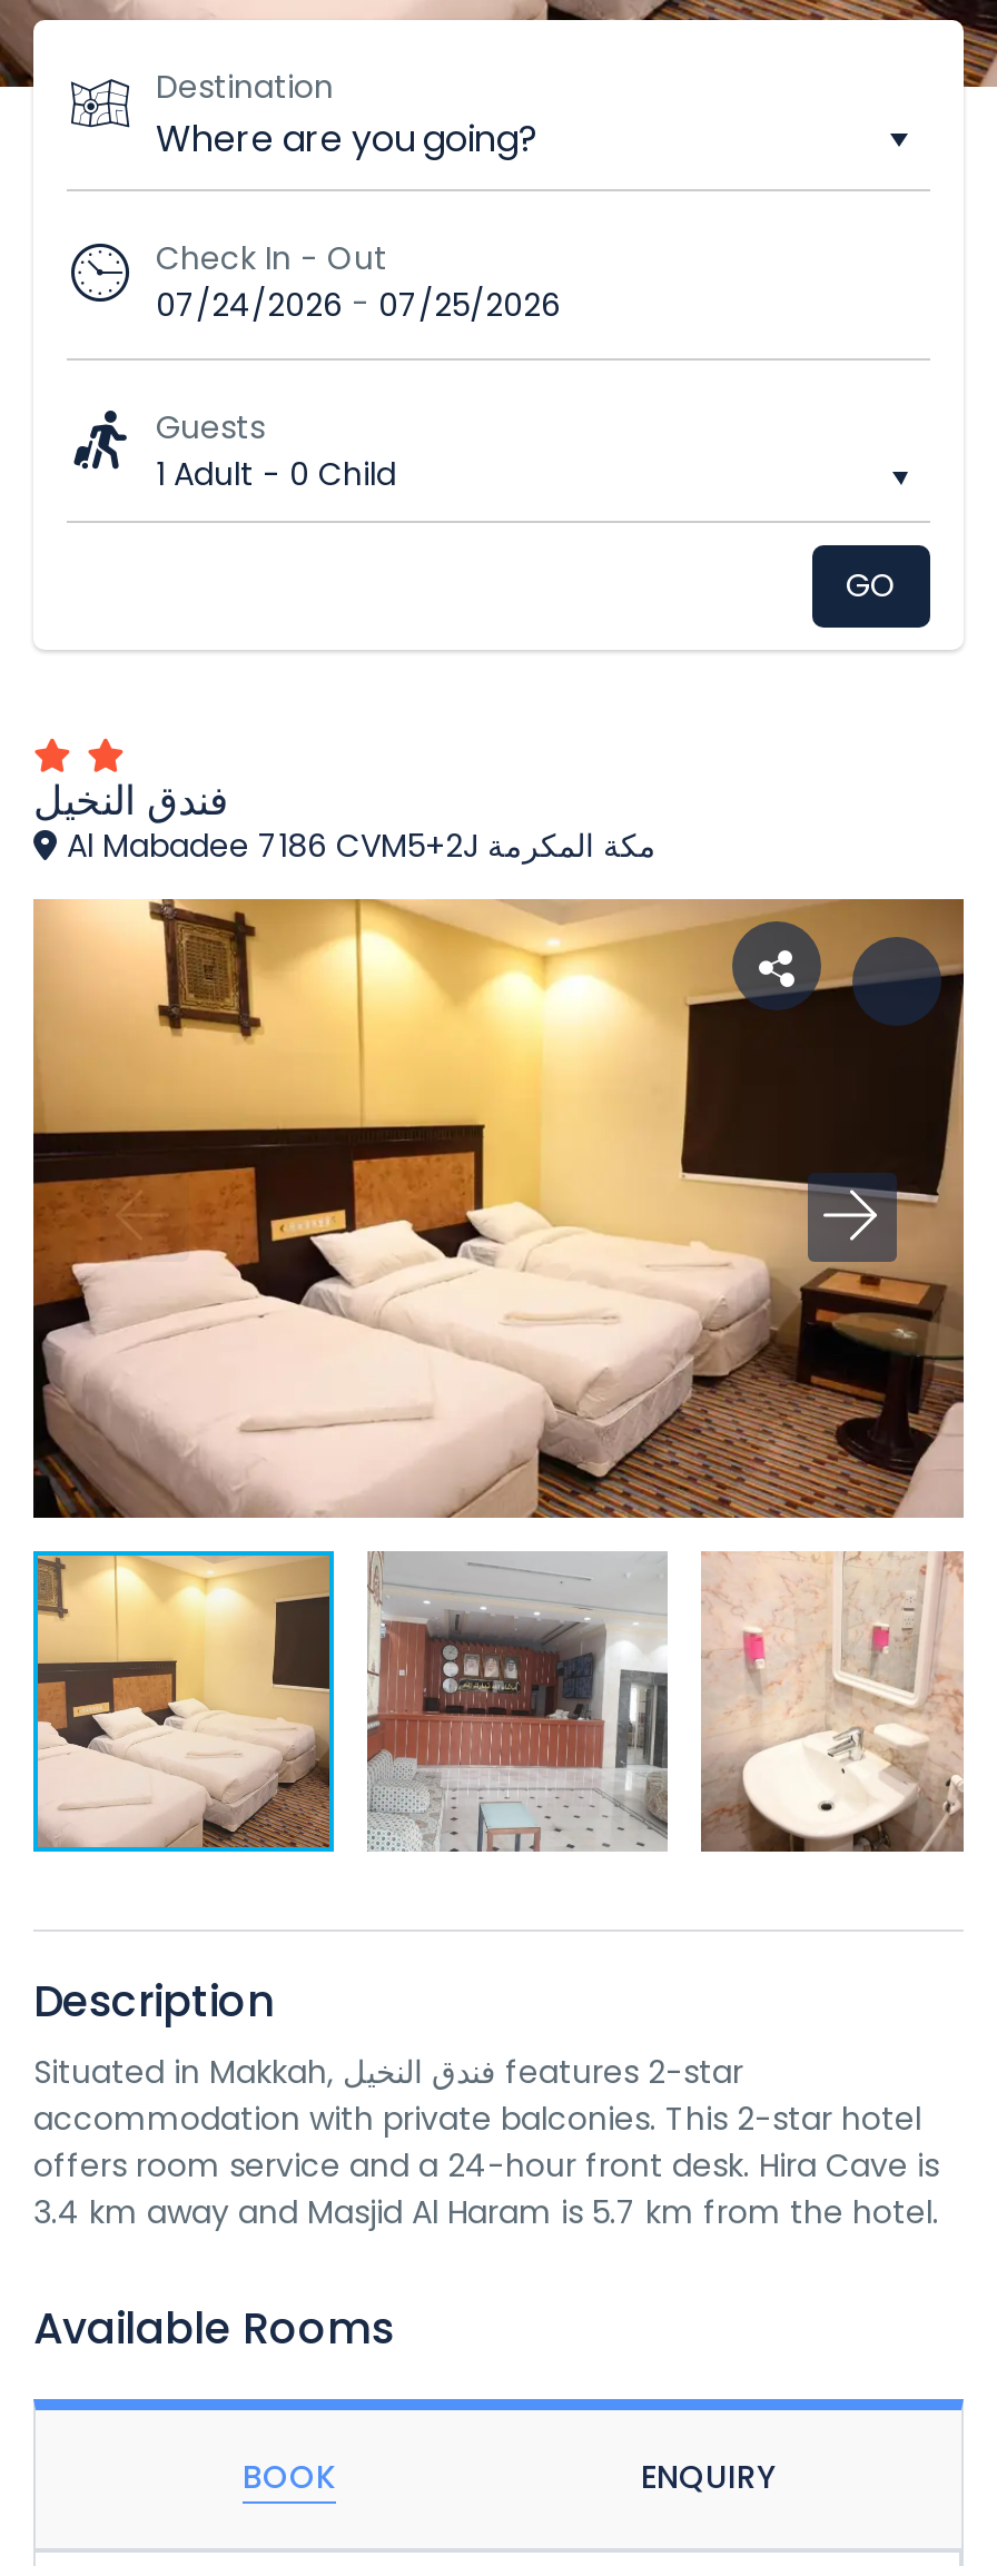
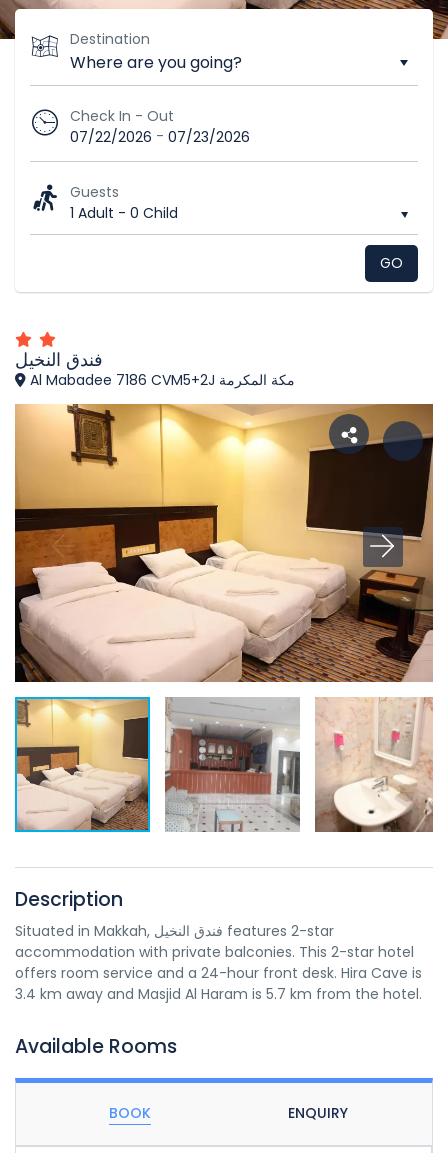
- 07/24/2026 - 07/25/2026
+ 07/22/2026 - 07/23/2026
